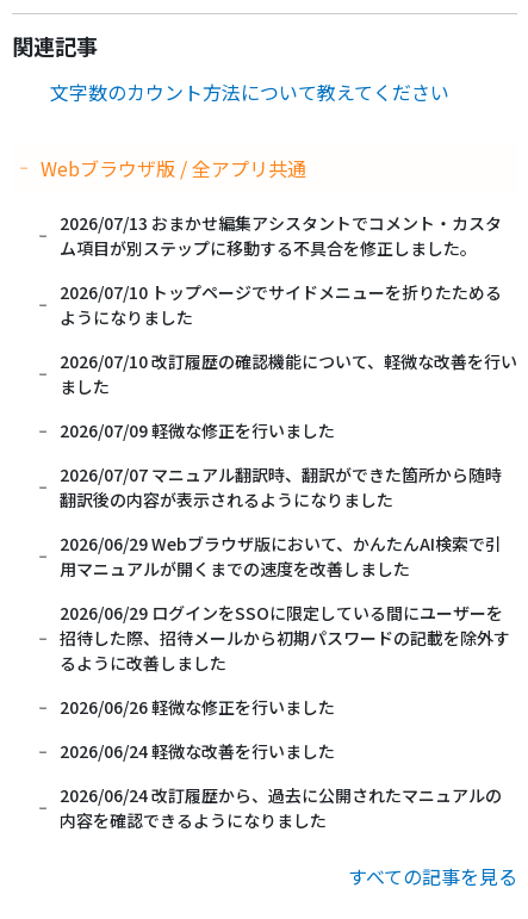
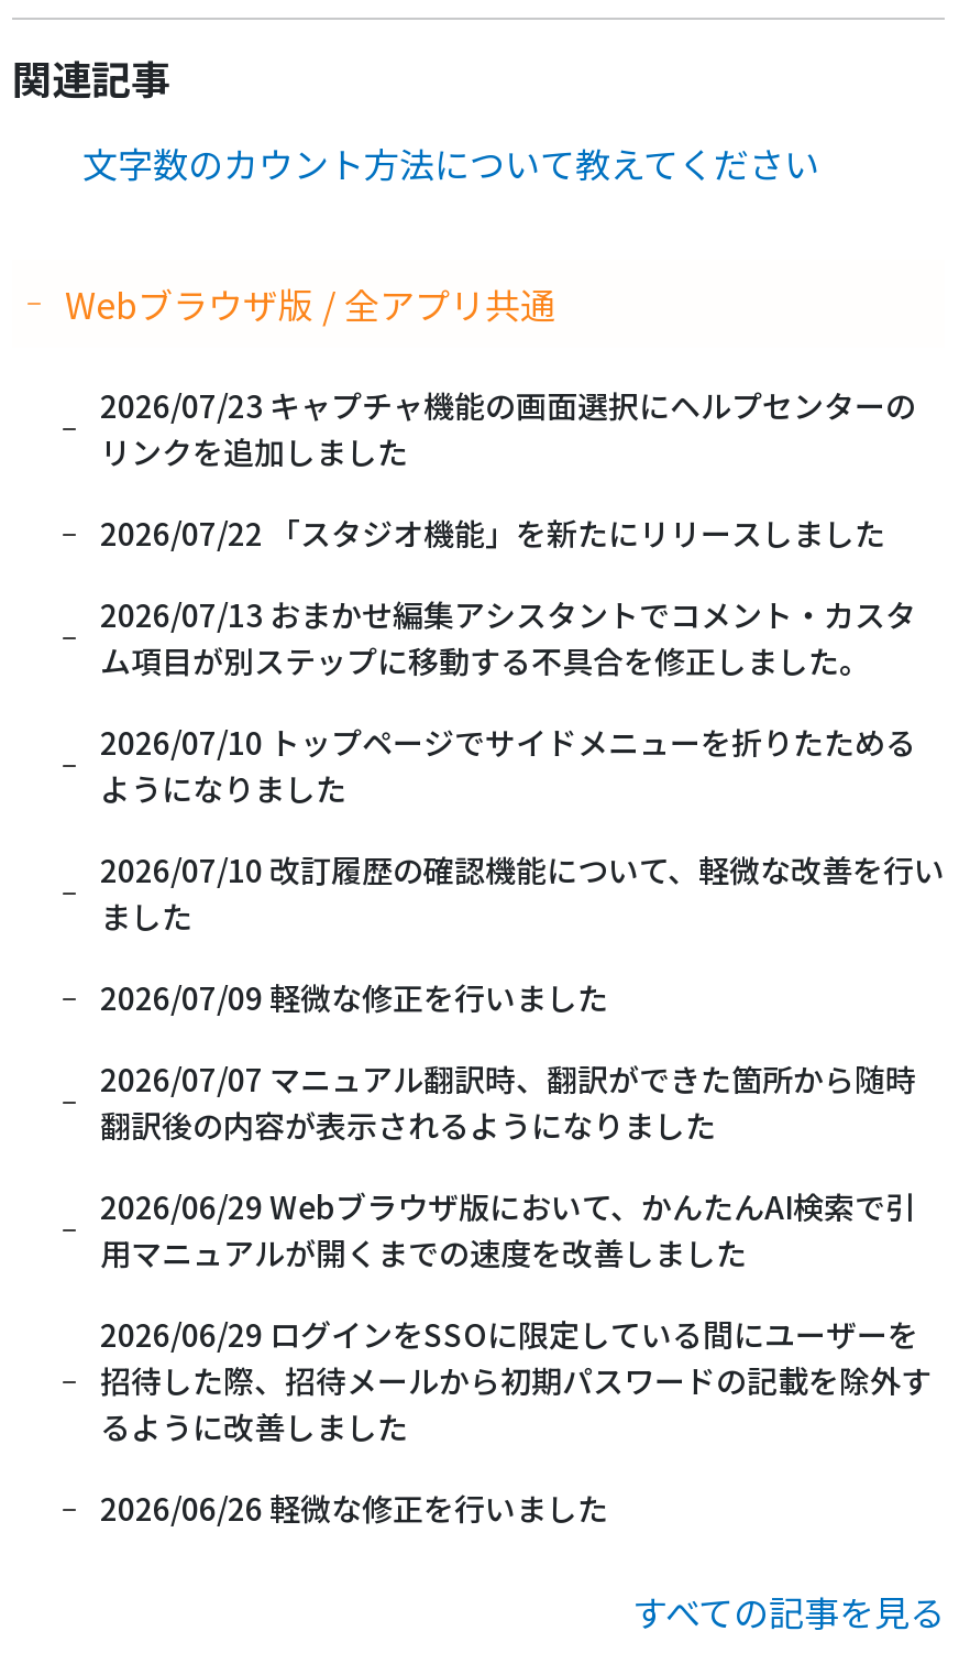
+ 2026/07/23 キャプチャ機能の画面選択にヘルプセンターの
+ リンクを追加しました
+ 2026/07/22 「スタジオ機能」を新たにリリースしました

moved down: 2026/07/13 おまかせ編集アシスタントでコメント・カスタ | ム項目が別ステップに移動する不具合を修正しました。 | 2026/07/10 トップページでサイドメニューを折りたためる | ... | るように改善しました | 2026/06/26 軽微な修正を行いました

- 2026/06/24 軽微な改善を行いました
- 2026/06/24 改訂履歴から、過去に公開されたマニュアルの
- 内容を確認できるようになりました
